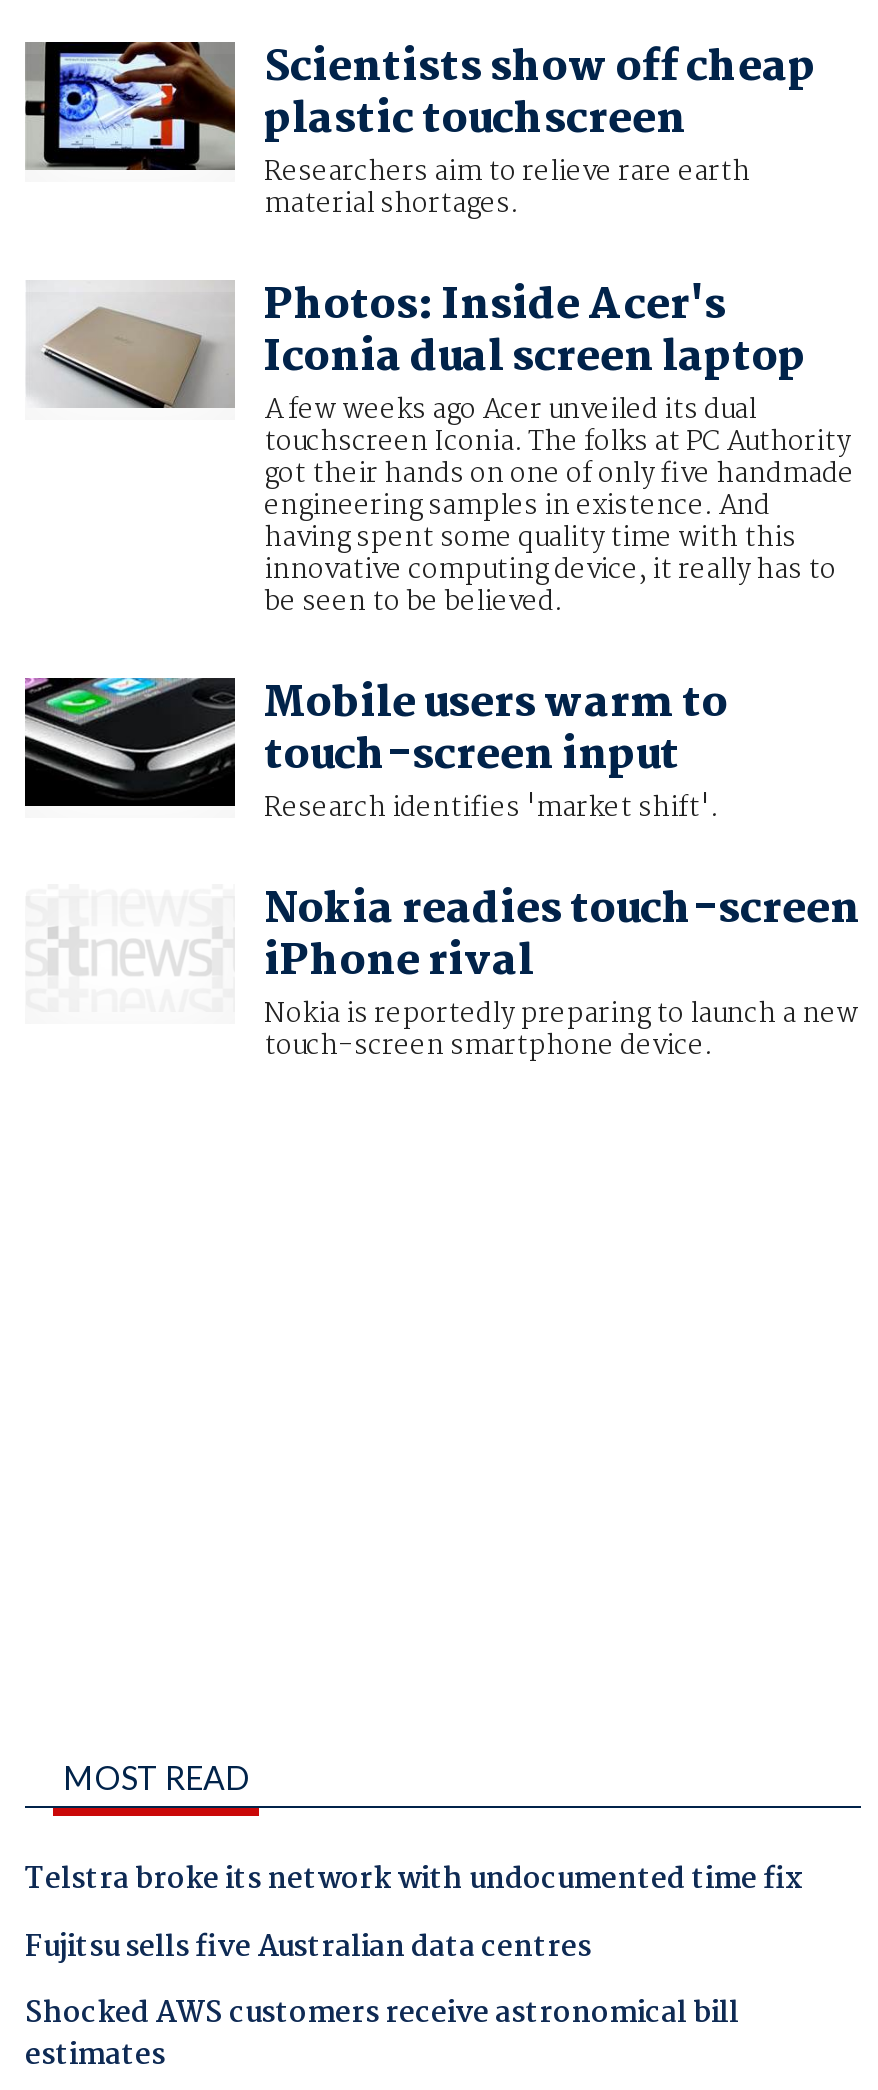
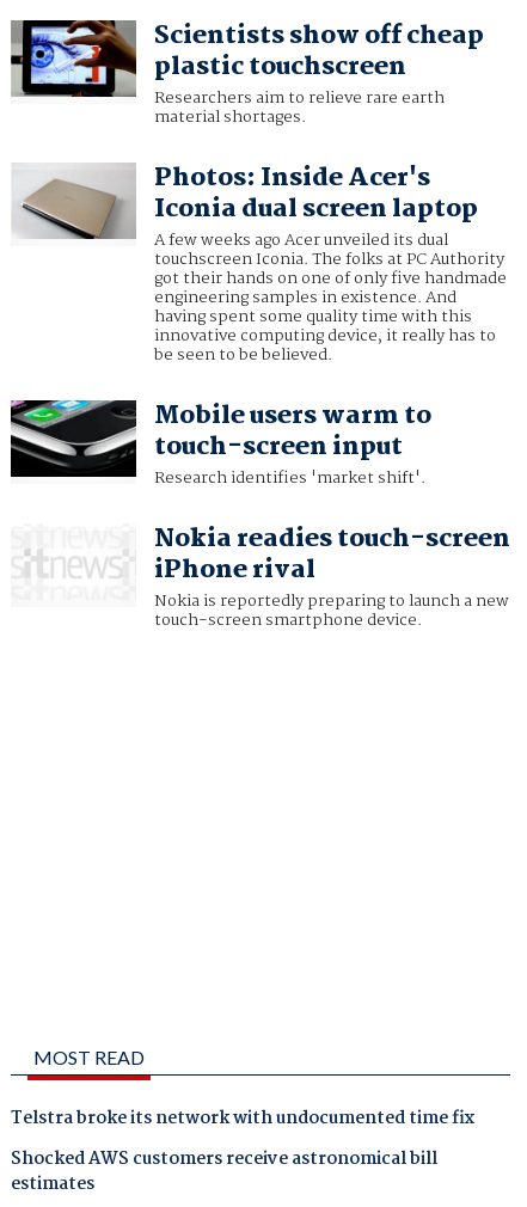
- Fujitsu sells five Australian data centres
